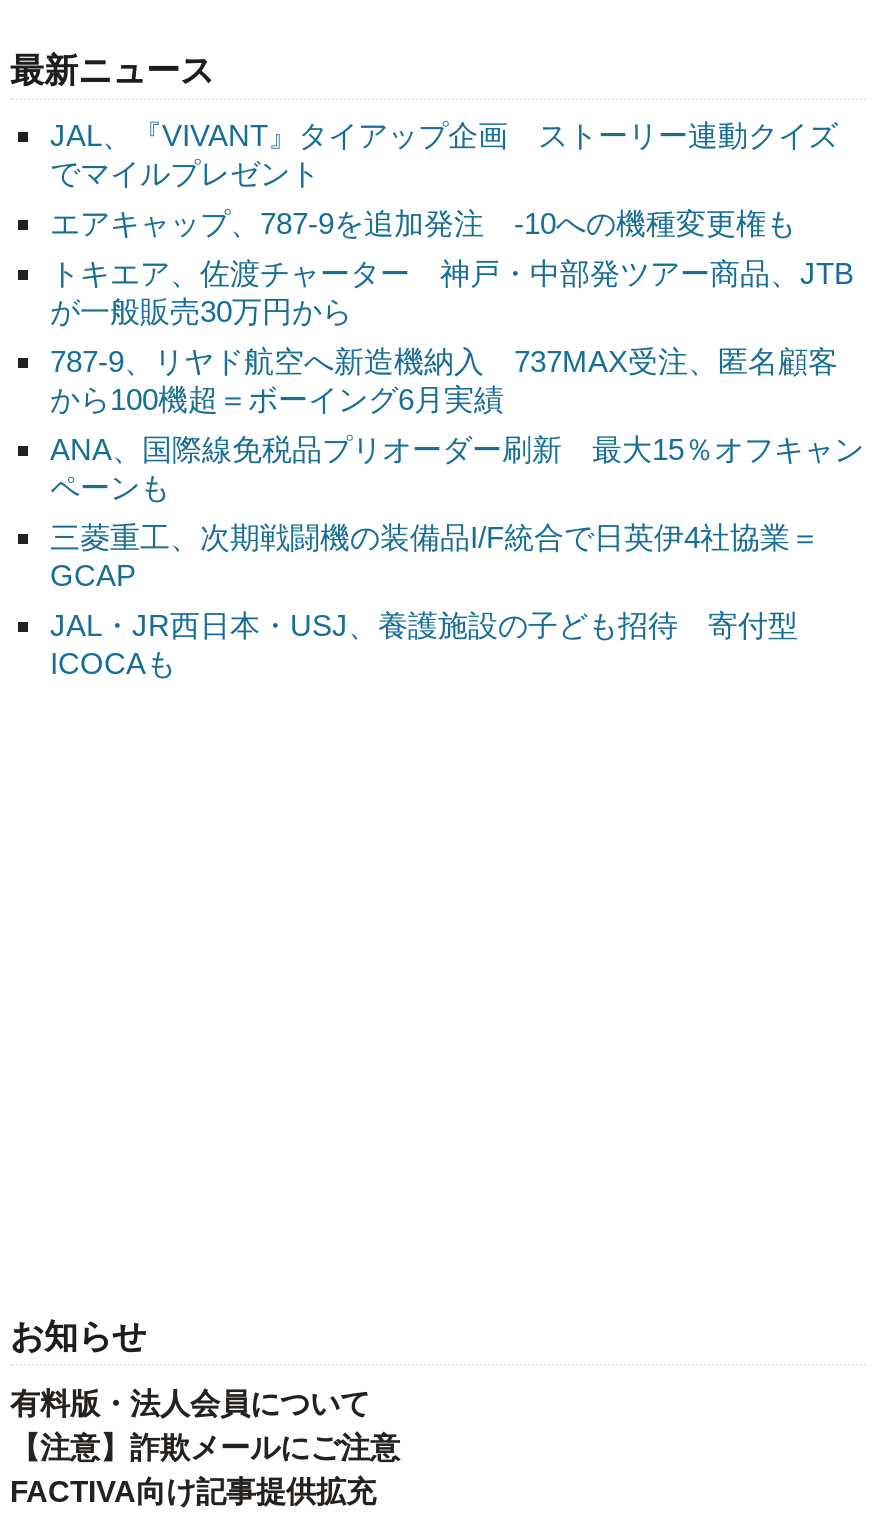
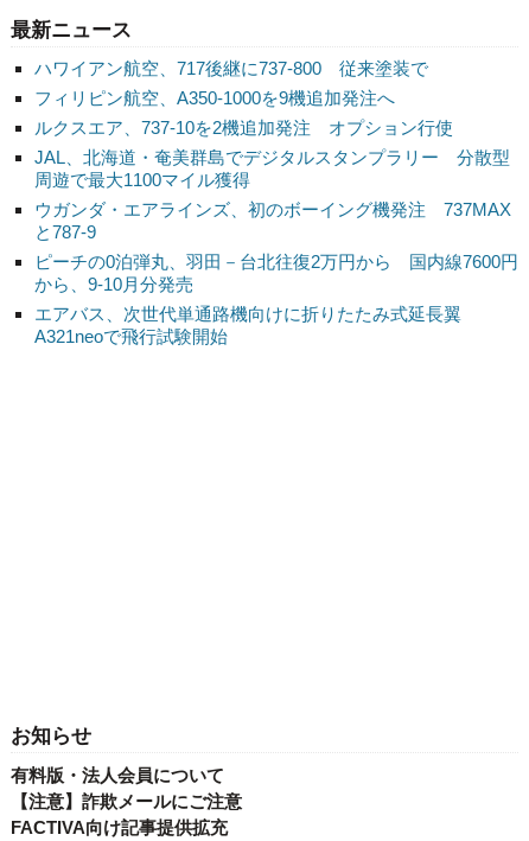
- JAL、『VIVANT』タイアップ企画 ストーリー連動クイズ
- でマイルプレゼント
+ ハワイアン航空、717後継に737-800 従来塗装で

- エアキャップ、787-9を追加発注 -10への機種変更権も
+ フィリピン航空、A350-1000を9機追加発注へ

- トキエア、佐渡チャーター 神戸・中部発ツアー商品、JTB
- が一般販売30万円から
+ ルクスエア、737-10を2機追加発注 オプション行使

- 787-9、リヤド航空へ新造機納入 737MAX受注、匿名顧客
- から100機超＝ボーイング6月実績
+ JAL、北海道・奄美群島でデジタルスタンプラリー 分散型
+ 周遊で最大1100マイル獲得

- ANA、国際線免税品プリオーダー刷新 最大15％オフキャン
- ペーンも
+ ウガンダ・エアラインズ、初のボーイング機発注 737MAX
+ と787-9

- 三菱重工、次期戦闘機の装備品I/F統合で日英伊4社協業＝
- GCAP
+ ピーチの0泊弾丸、羽田－台北往復2万円から 国内線7600円
+ から、9-10月分発売

- JAL・JR西日本・USJ、養護施設の子ども招待 寄付型
- ICOCAも
+ エアバス、次世代単通路機向けに折りたたみ式延長翼
+ A321neoで飛行試験開始
